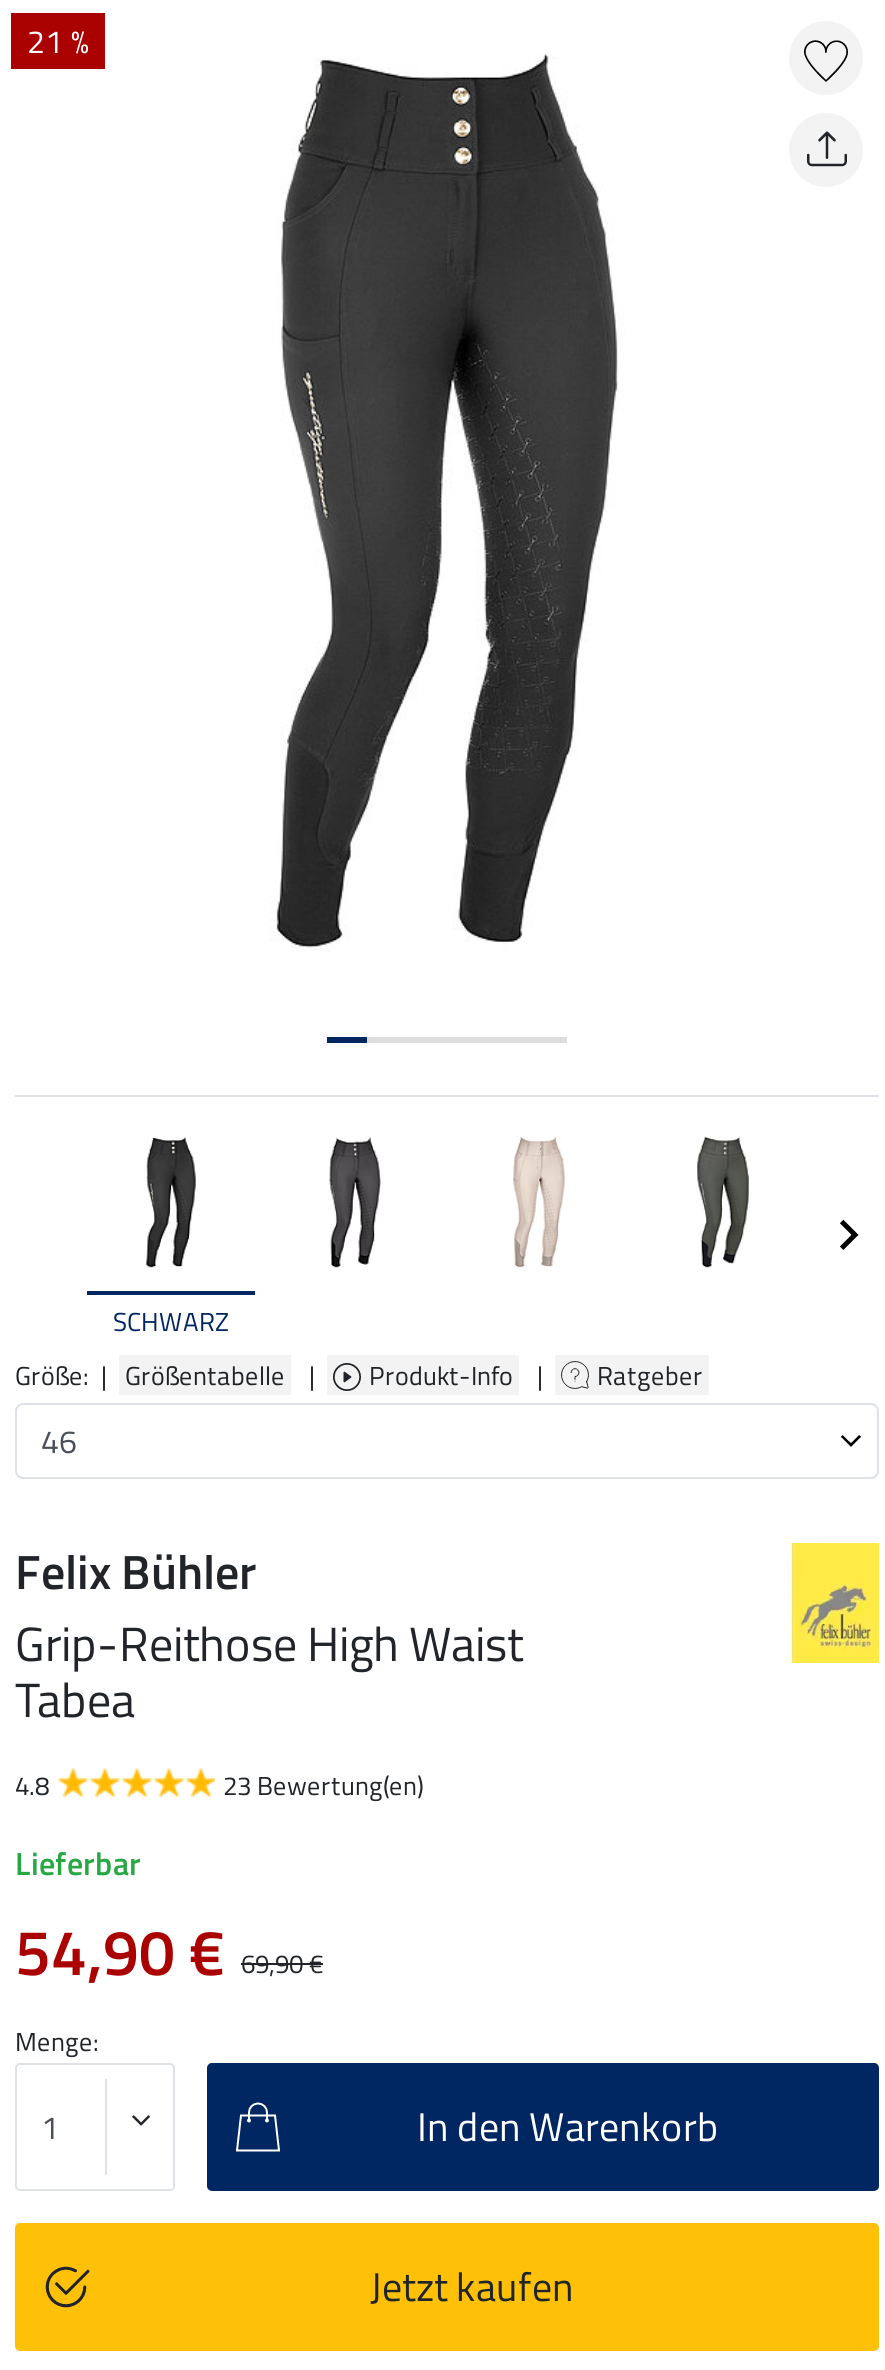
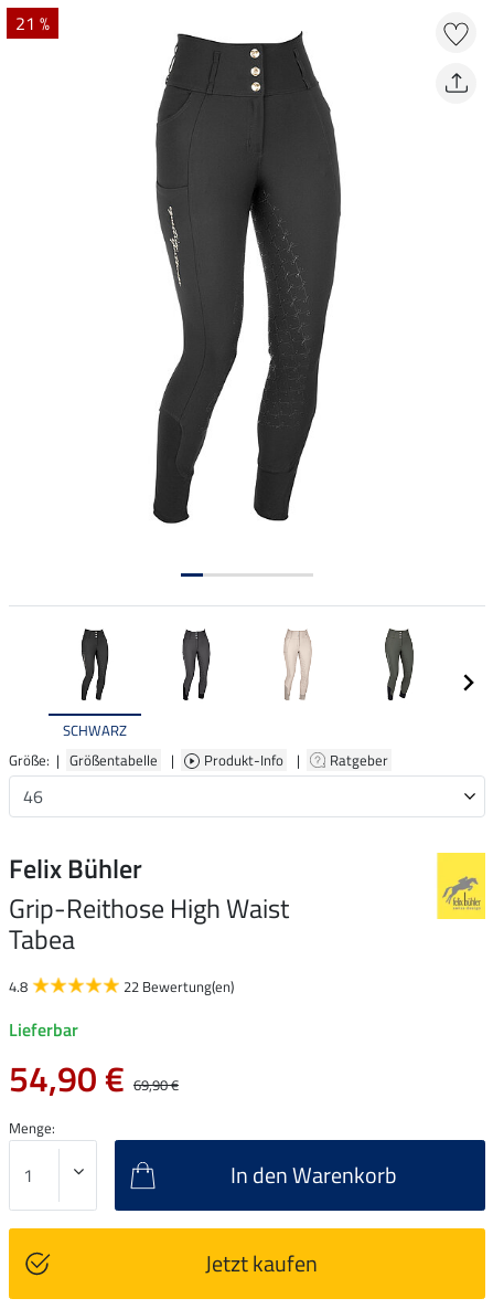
- 23 Bewertung(en)
+ 22 Bewertung(en)
